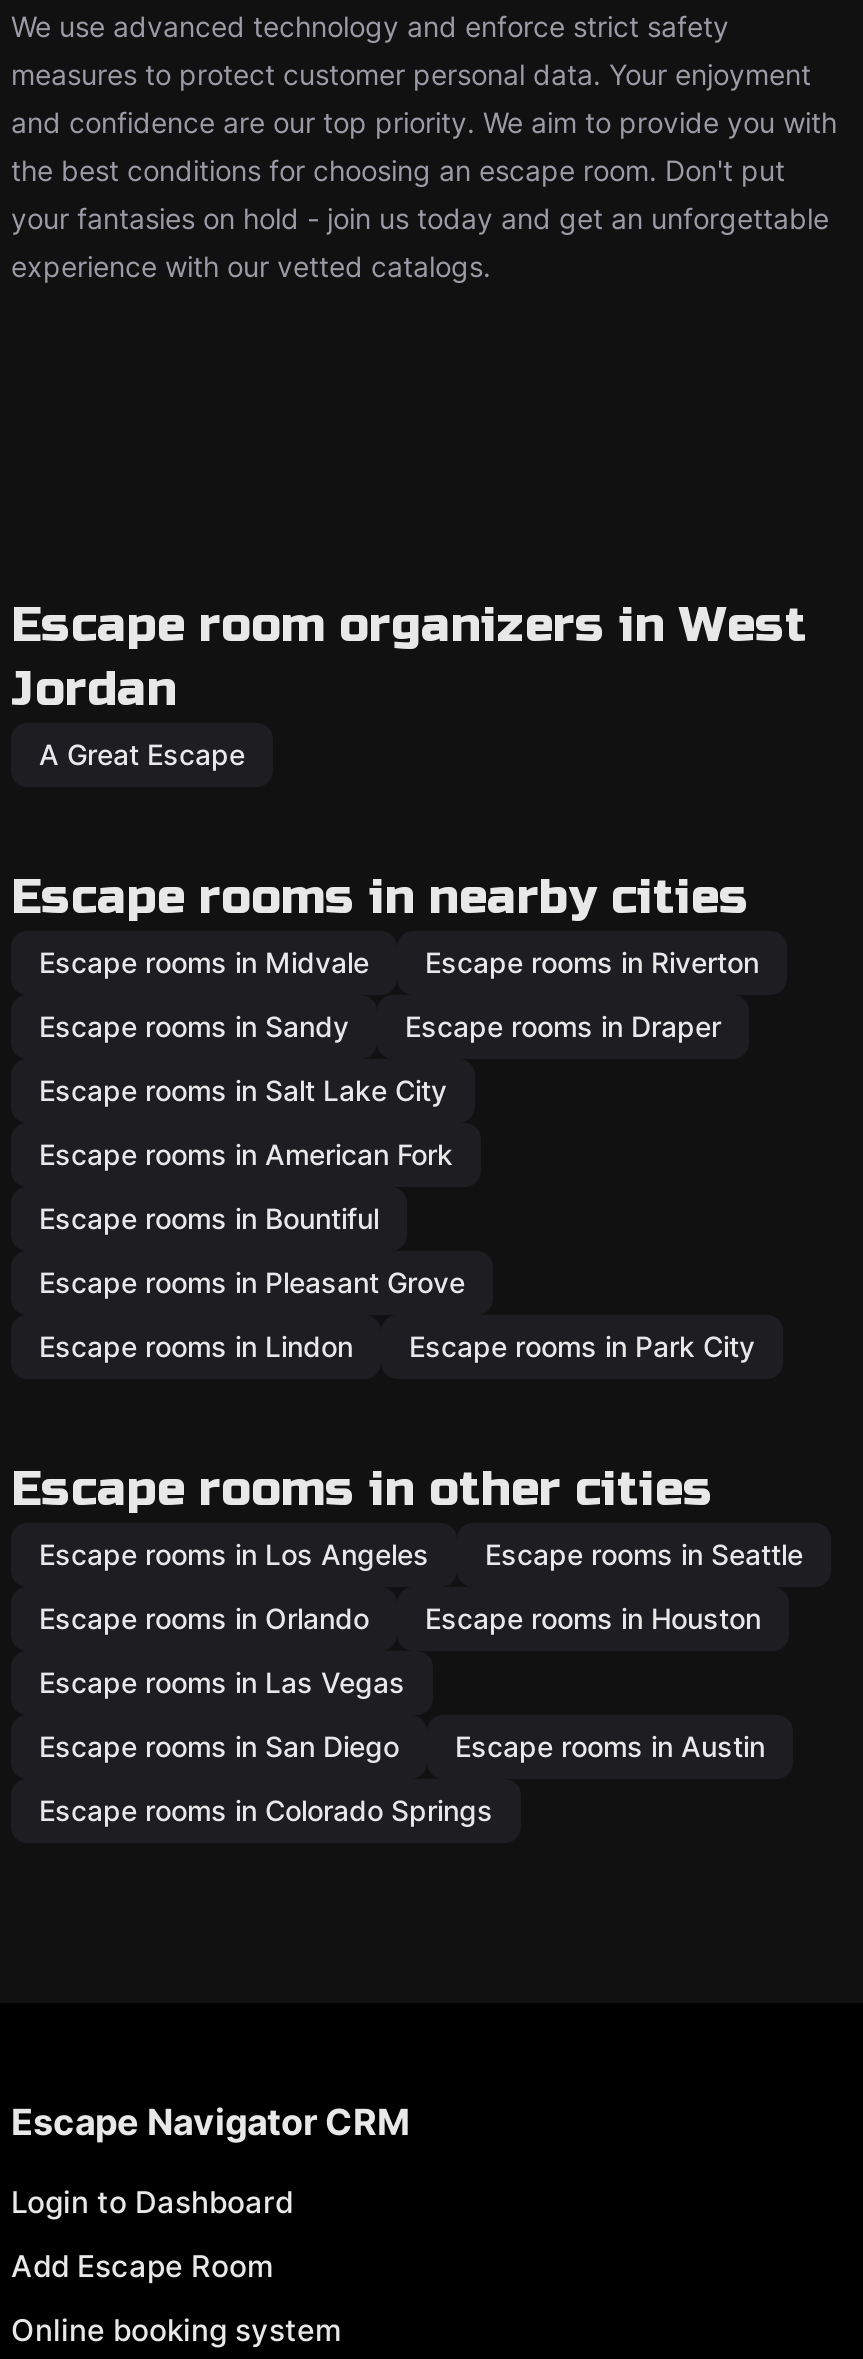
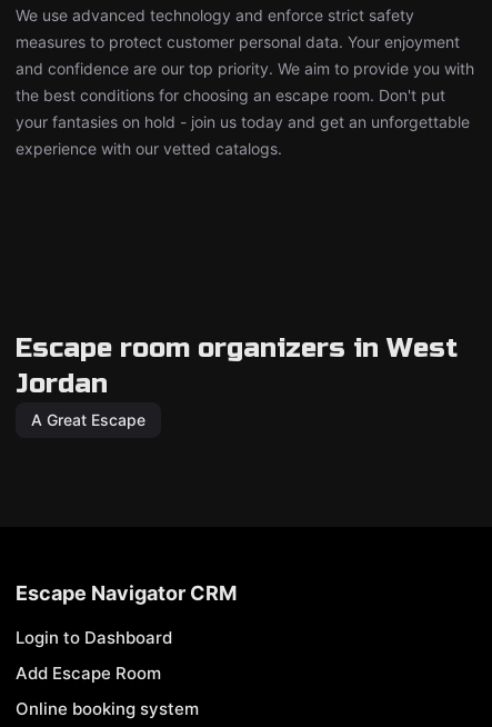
- Escape rooms in nearby cities
- Escape rooms in Midvale
- Escape rooms in Riverton
- Escape rooms in Sandy
- Escape rooms in Draper
- Escape rooms in Salt Lake City
- Escape rooms in American Fork
- Escape rooms in Bountiful
- Escape rooms in Pleasant Grove
- Escape rooms in Lindon
- Escape rooms in Park City
- Escape rooms in other cities
- Escape rooms in Los Angeles
- Escape rooms in Seattle
- Escape rooms in Orlando
- Escape rooms in Houston
- Escape rooms in Las Vegas
- Escape rooms in San Diego
- Escape rooms in Austin
- Escape rooms in Colorado Springs
